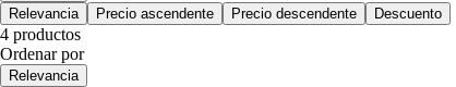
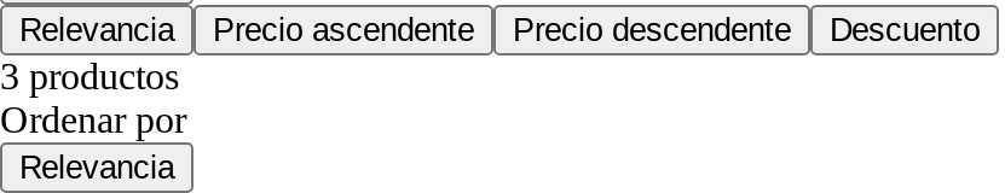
- 4 productos
+ 3 productos
